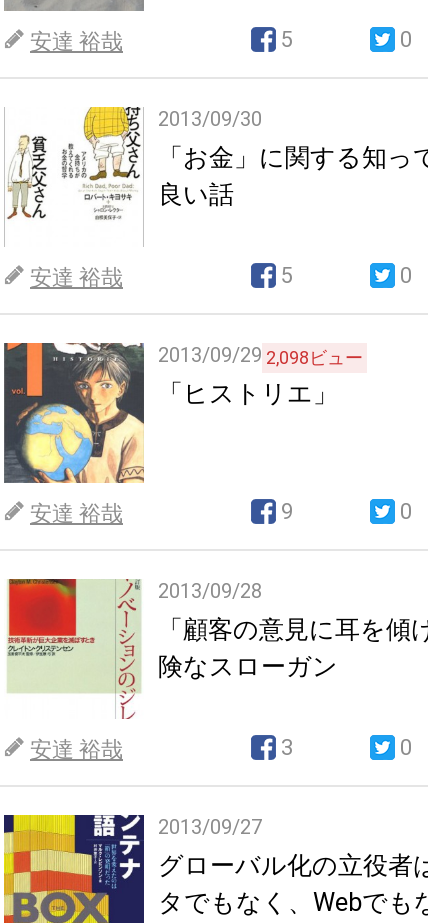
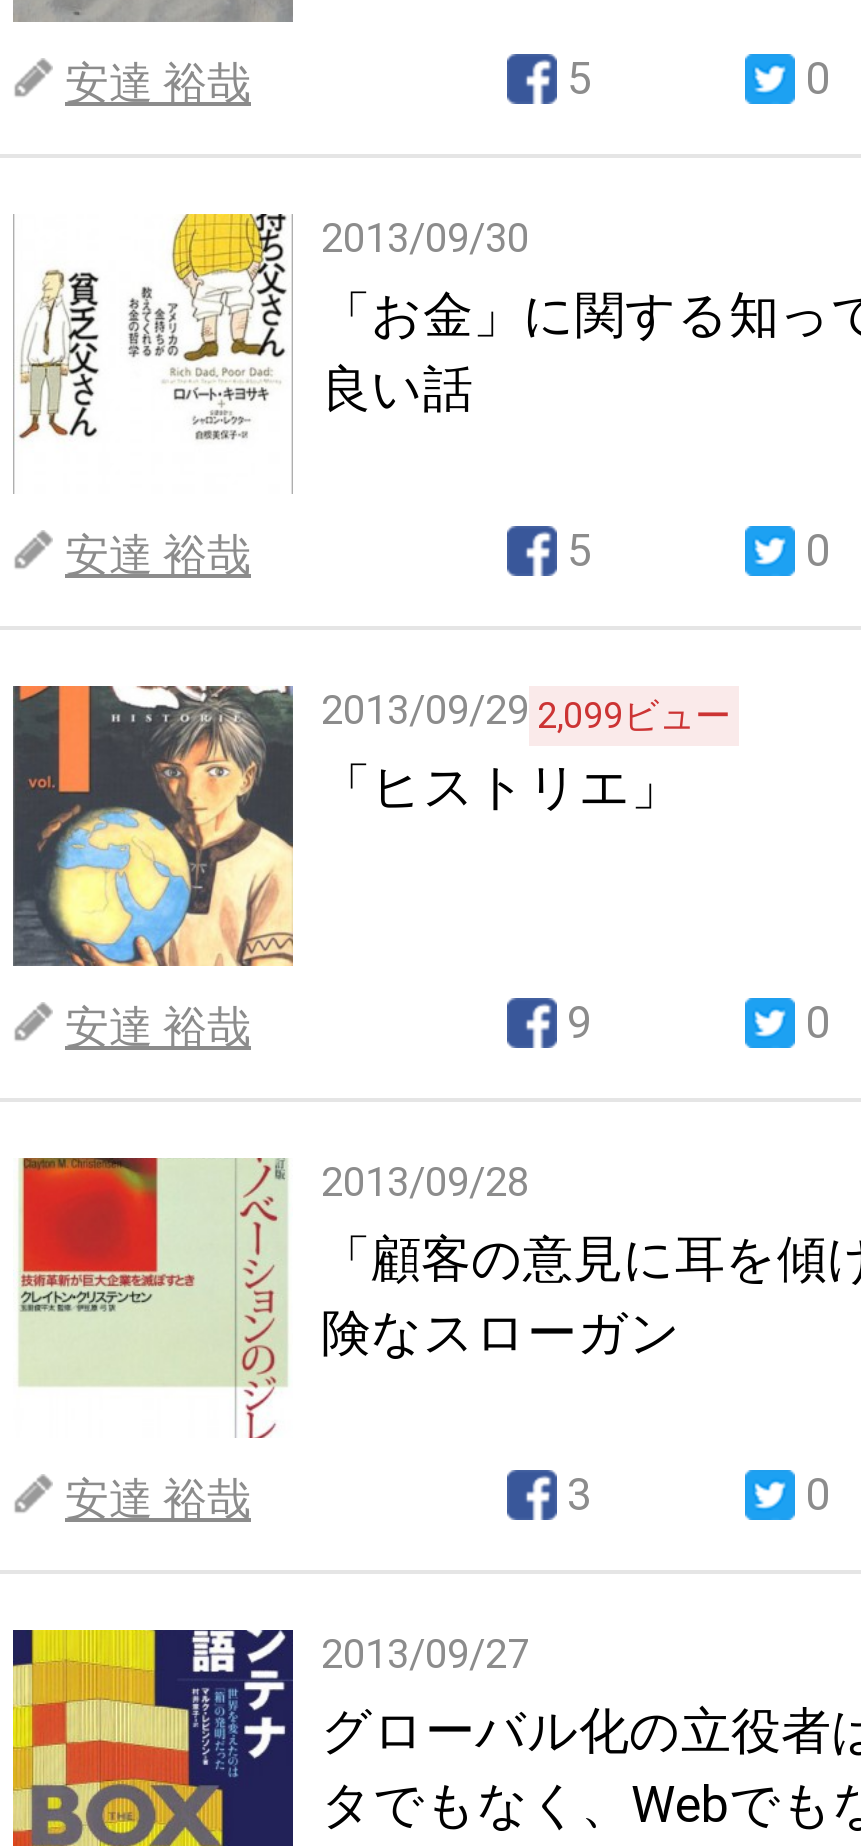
- 2013/09/29 2,098ビュー
+ 2013/09/29 2,099ビュー
